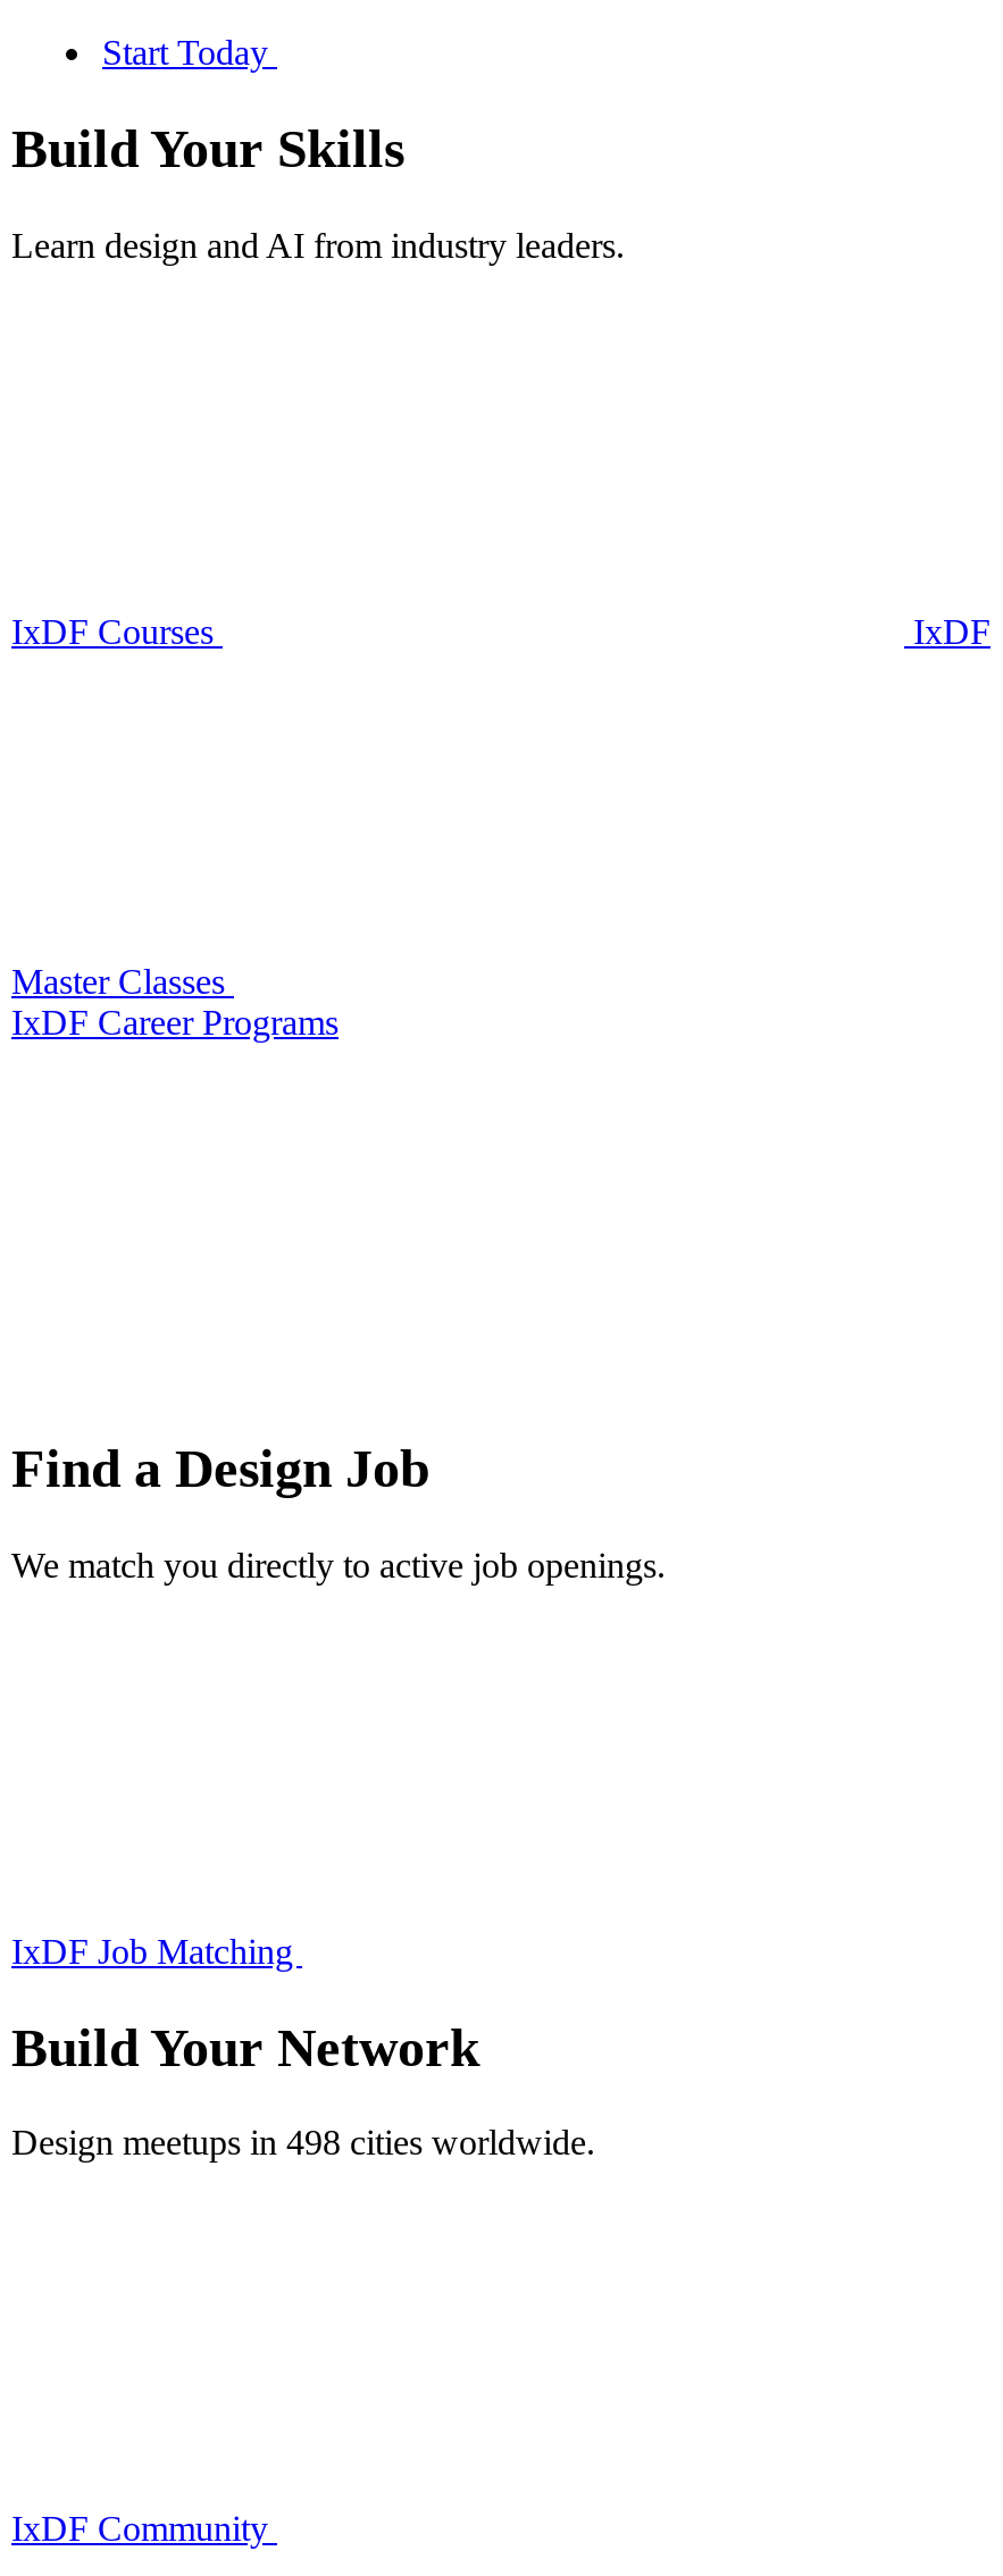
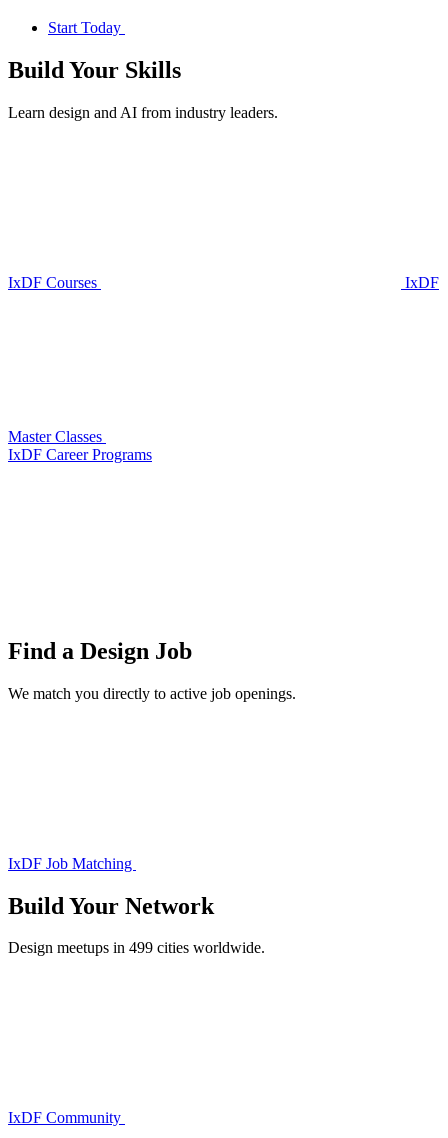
- Design meetups in 498 cities worldwide.
+ Design meetups in 499 cities worldwide.
